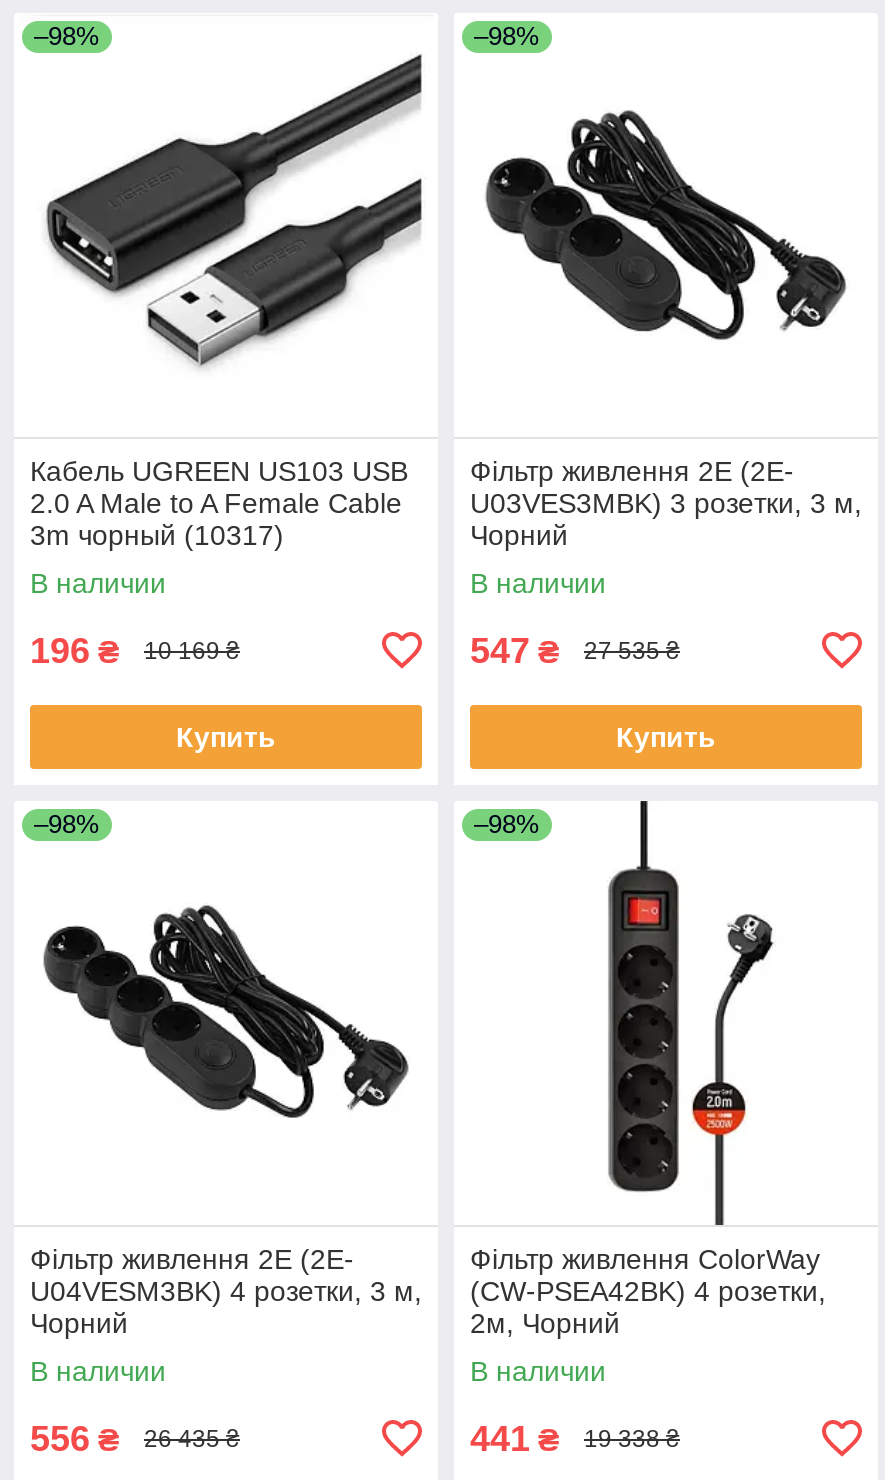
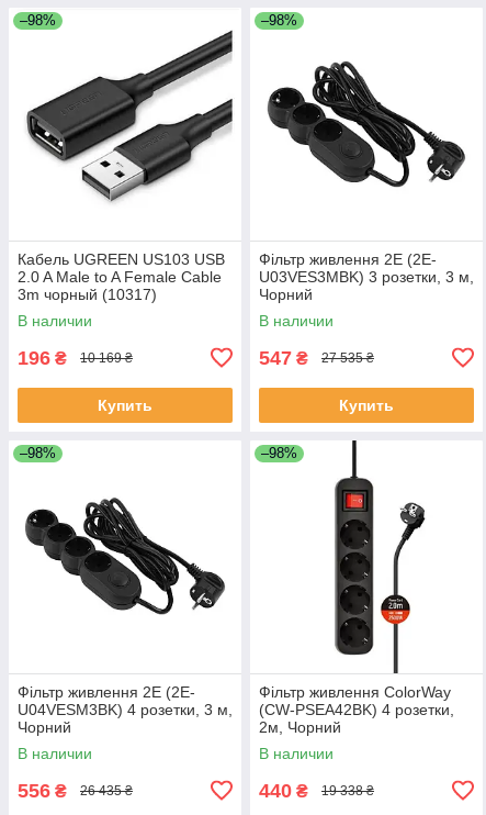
- 441 ₴ 19 338 ₴
+ 440 ₴ 19 338 ₴
